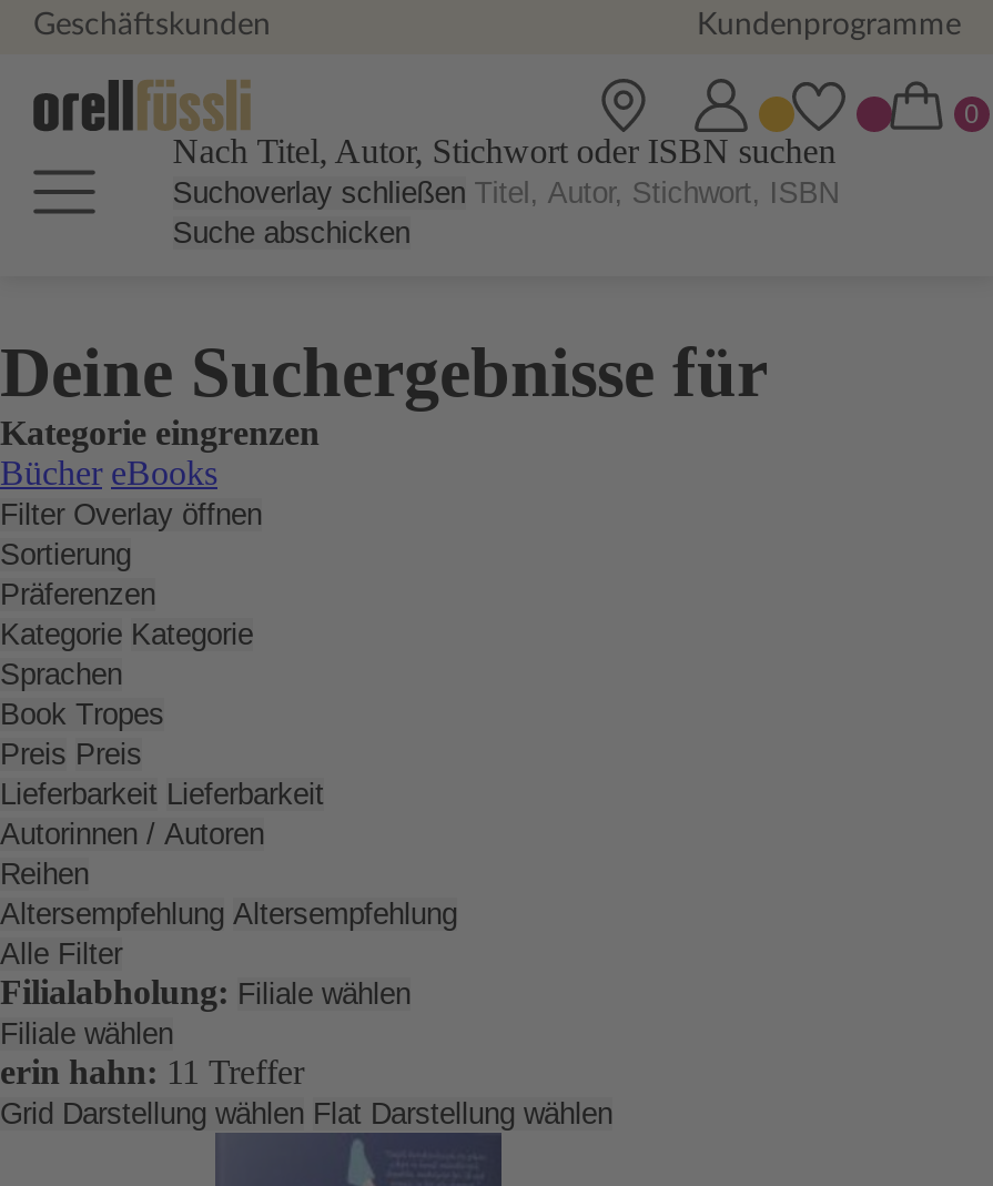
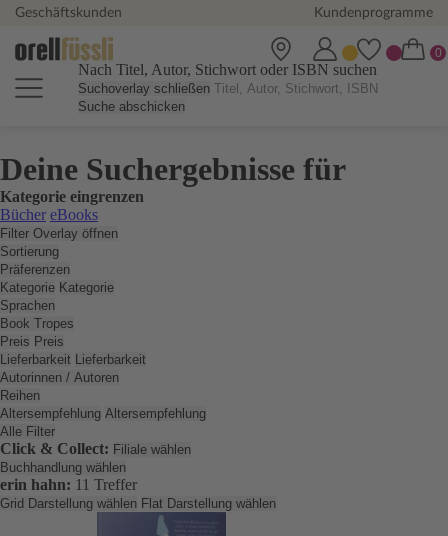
- Filialabholung: Filiale wählen
- Filiale wählen
+ Click & Collect: Filiale wählen
+ Buchhandlung wählen
